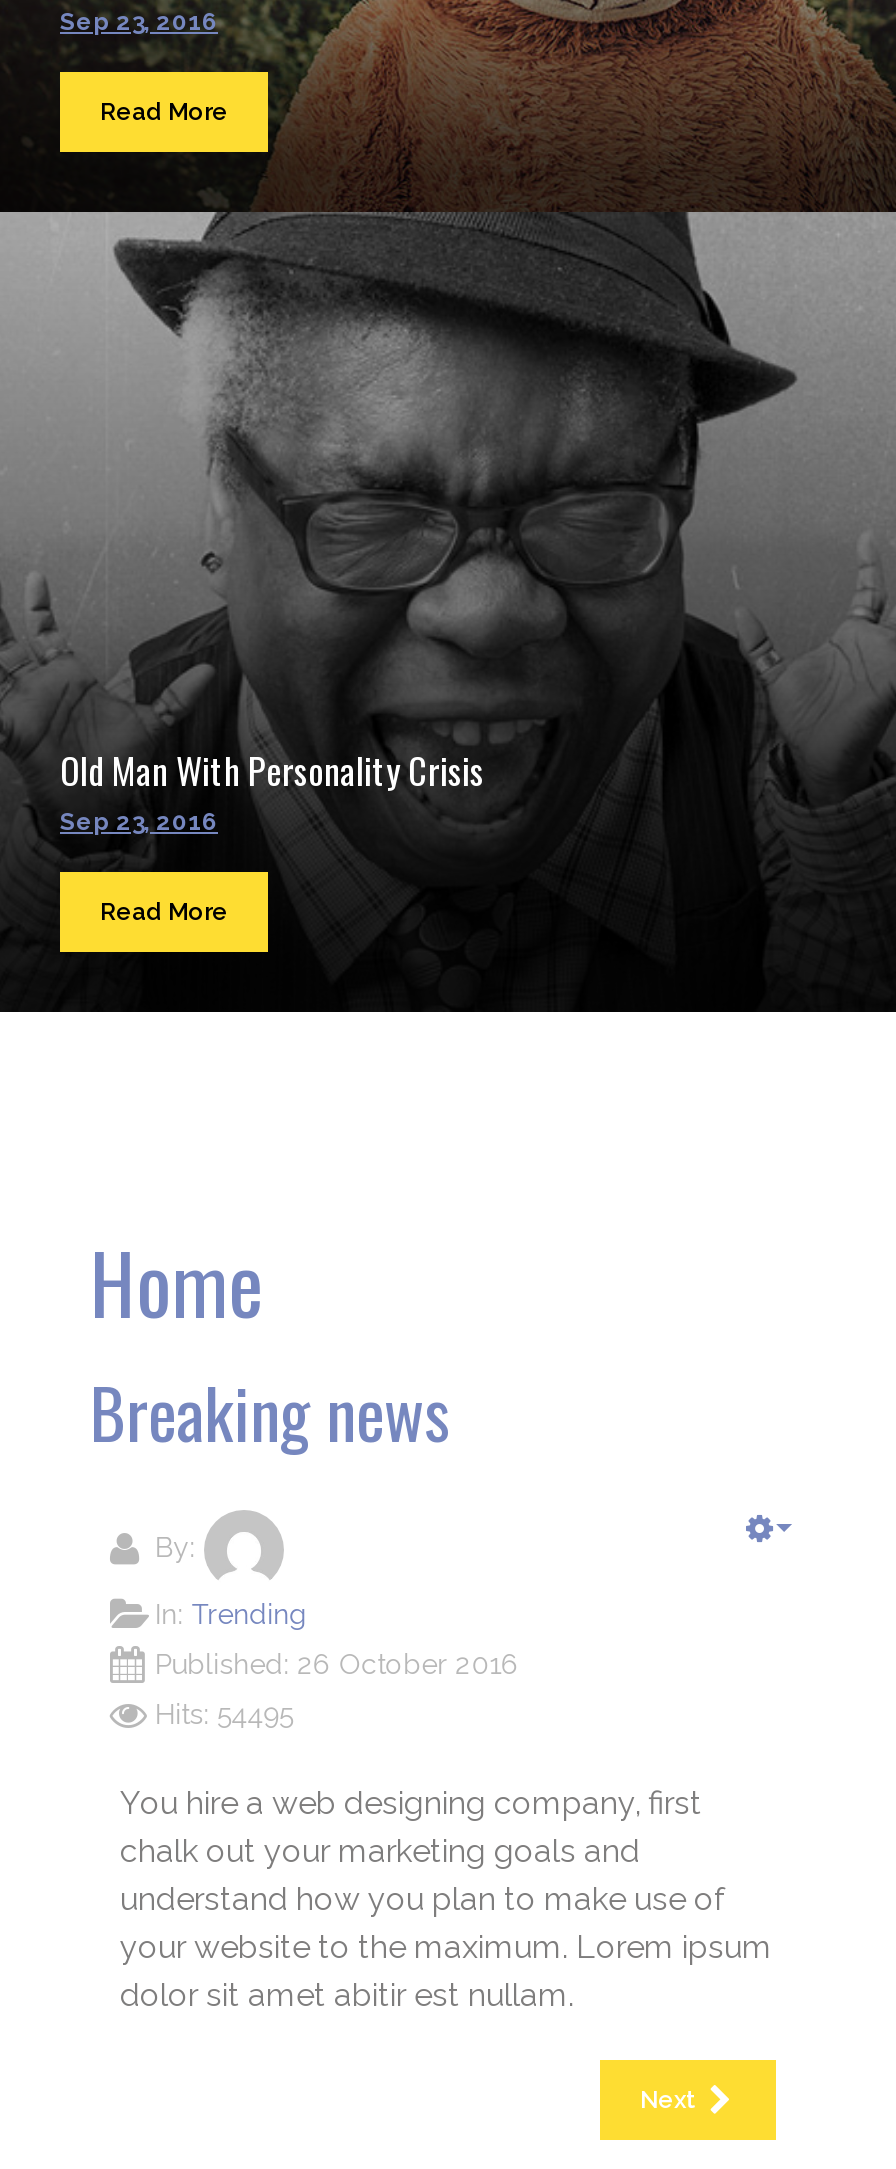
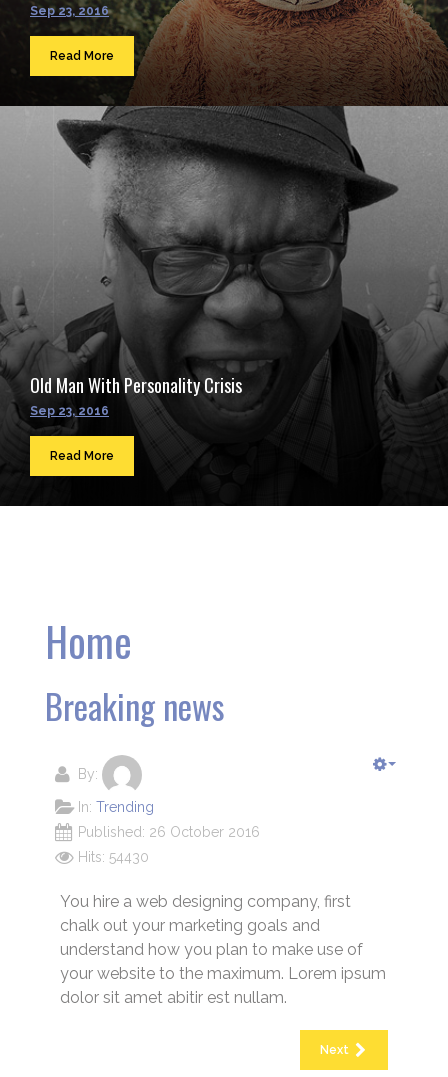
- Hits: 54495
+ Hits: 54430
